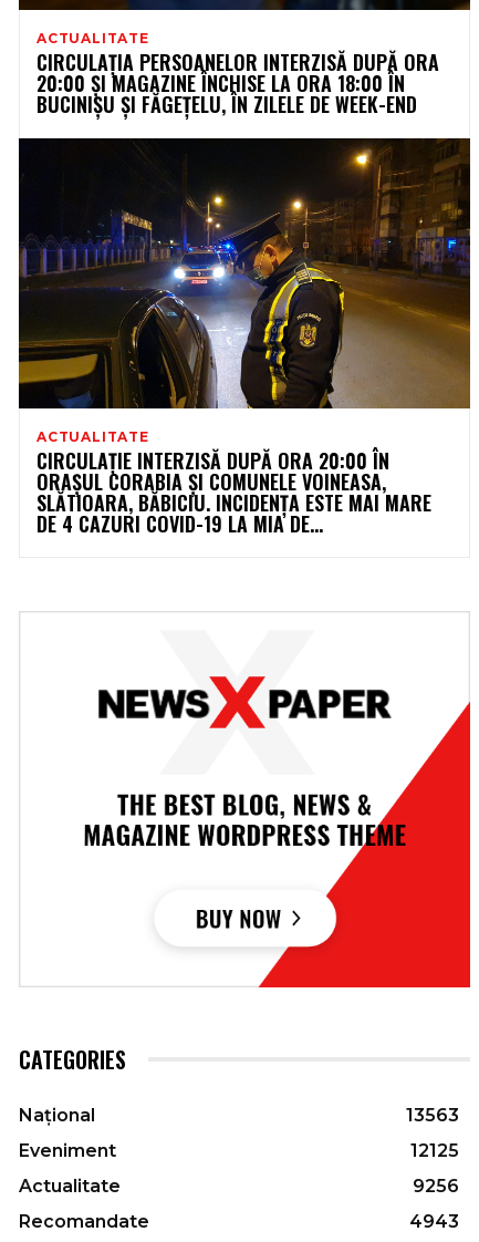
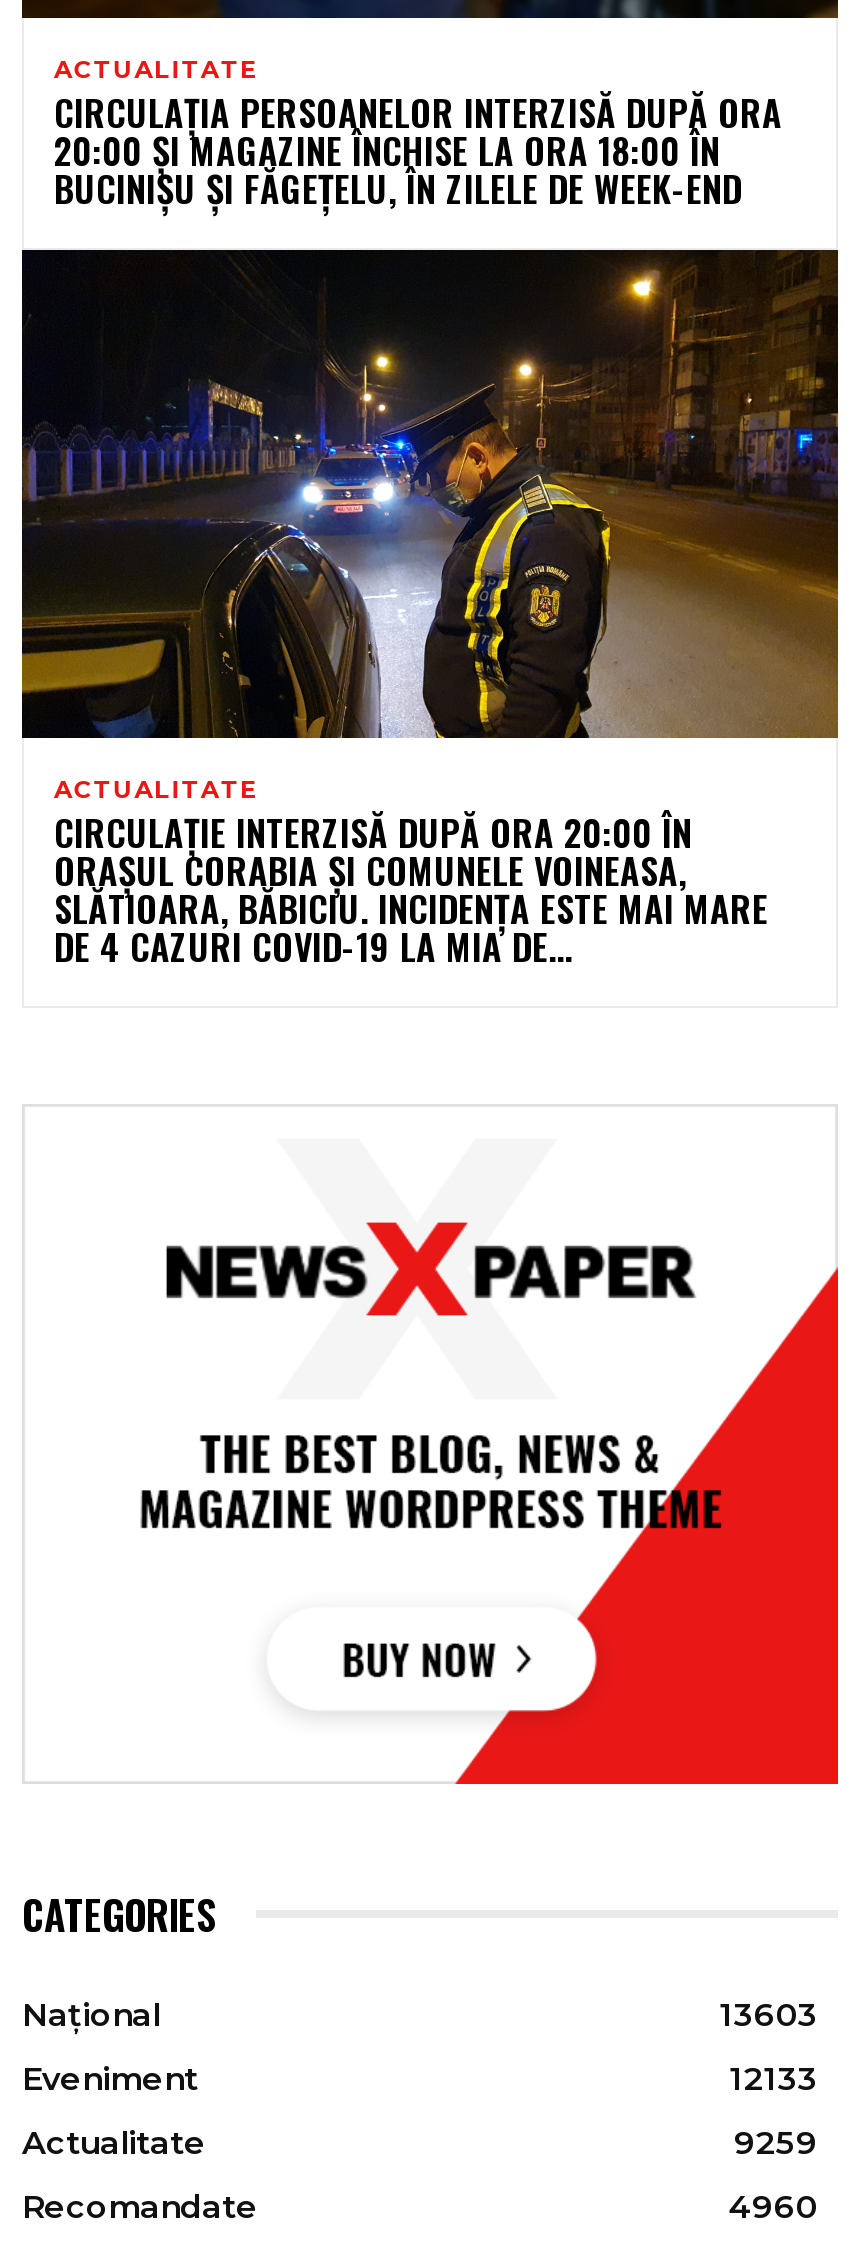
- 13563
+ 13603

- 12125
+ 12133

- 9256
+ 9259

- 4943
+ 4960
